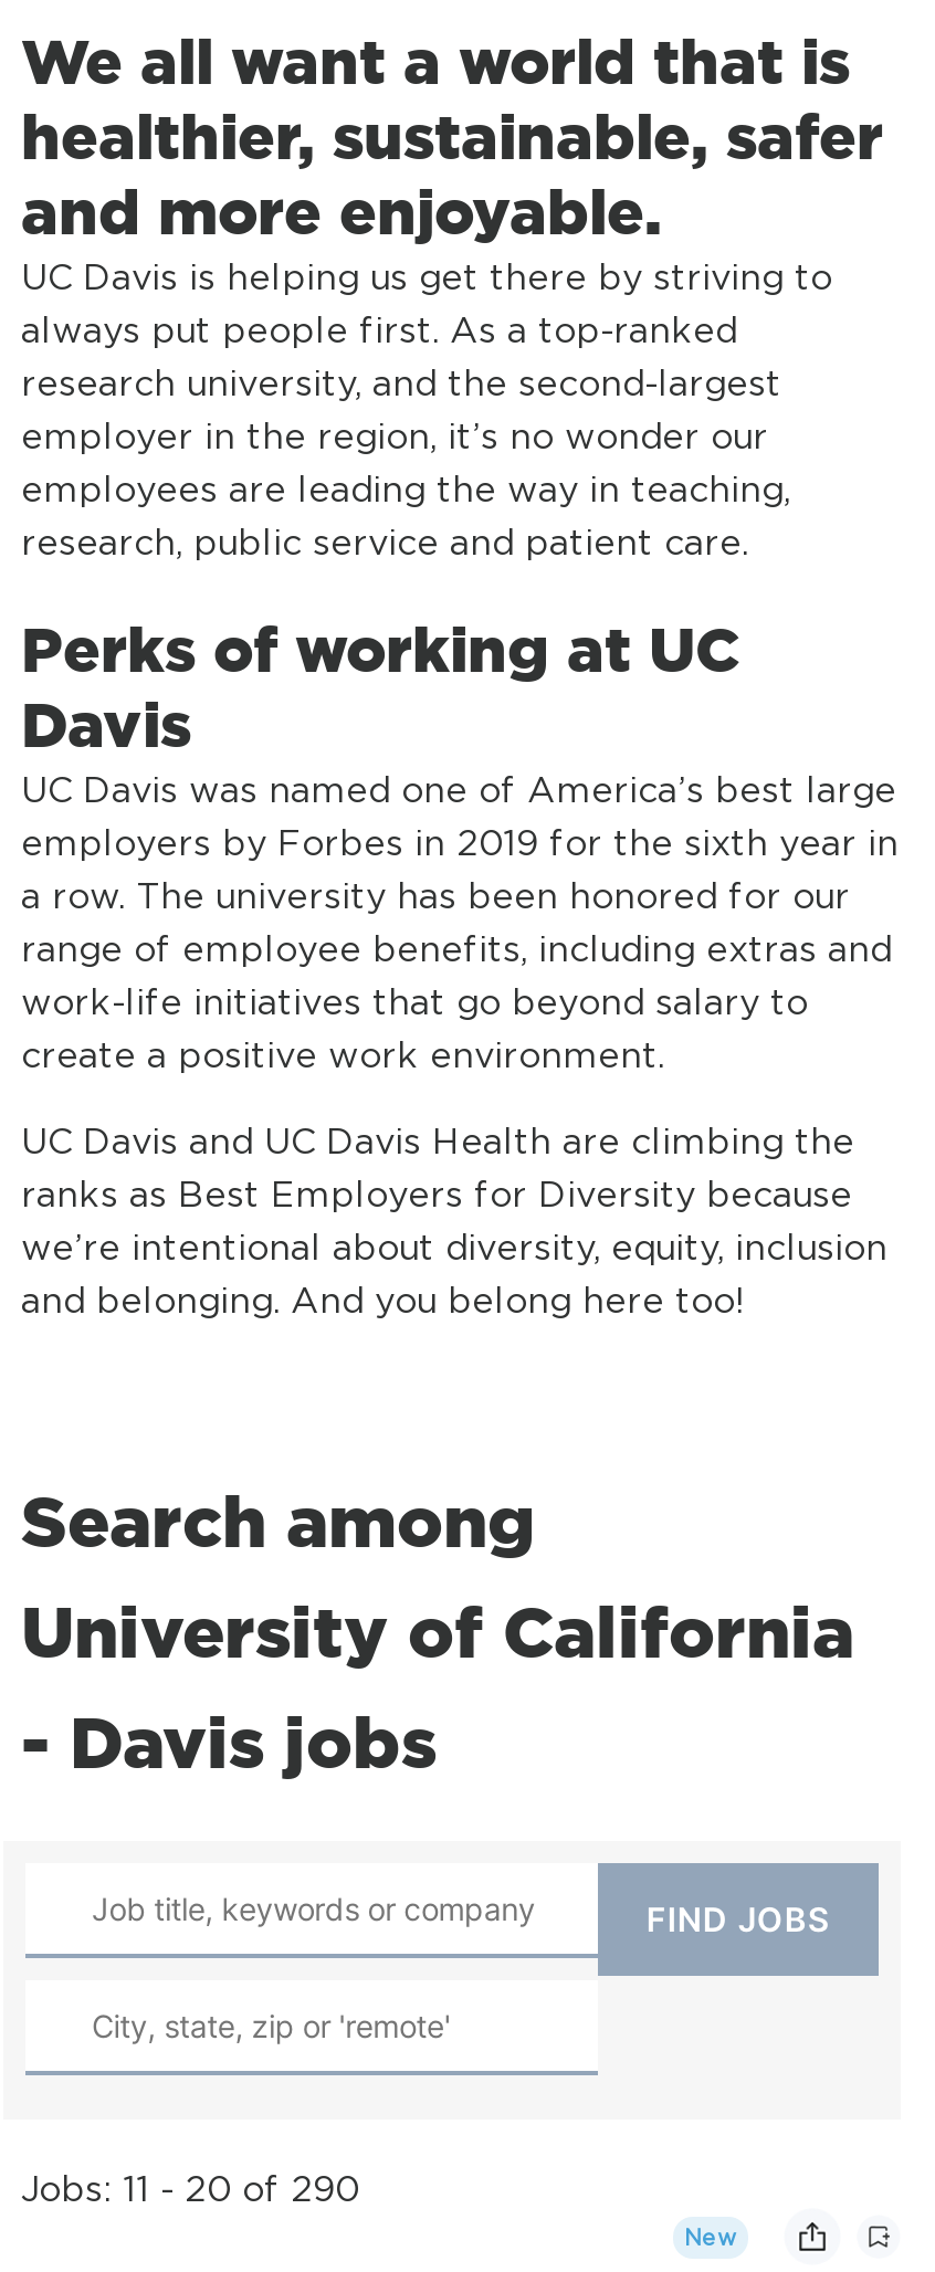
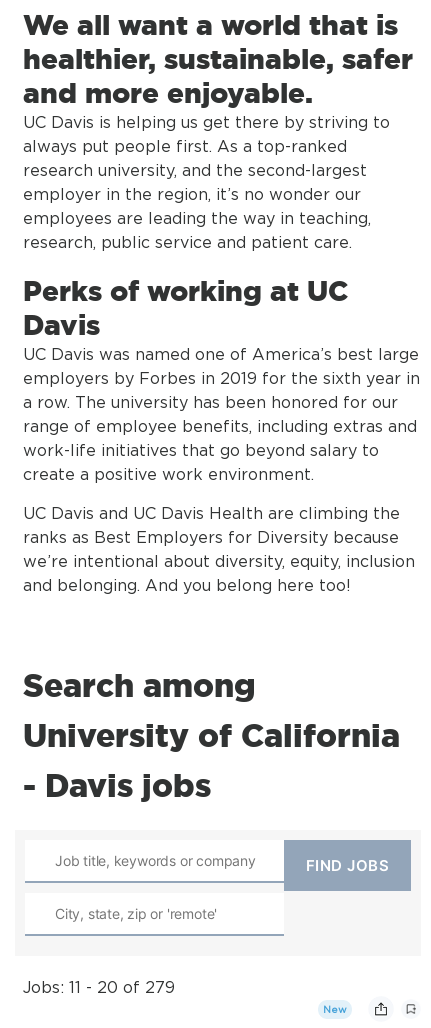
- Jobs: 11 - 20 of 290
+ Jobs: 11 - 20 of 279
